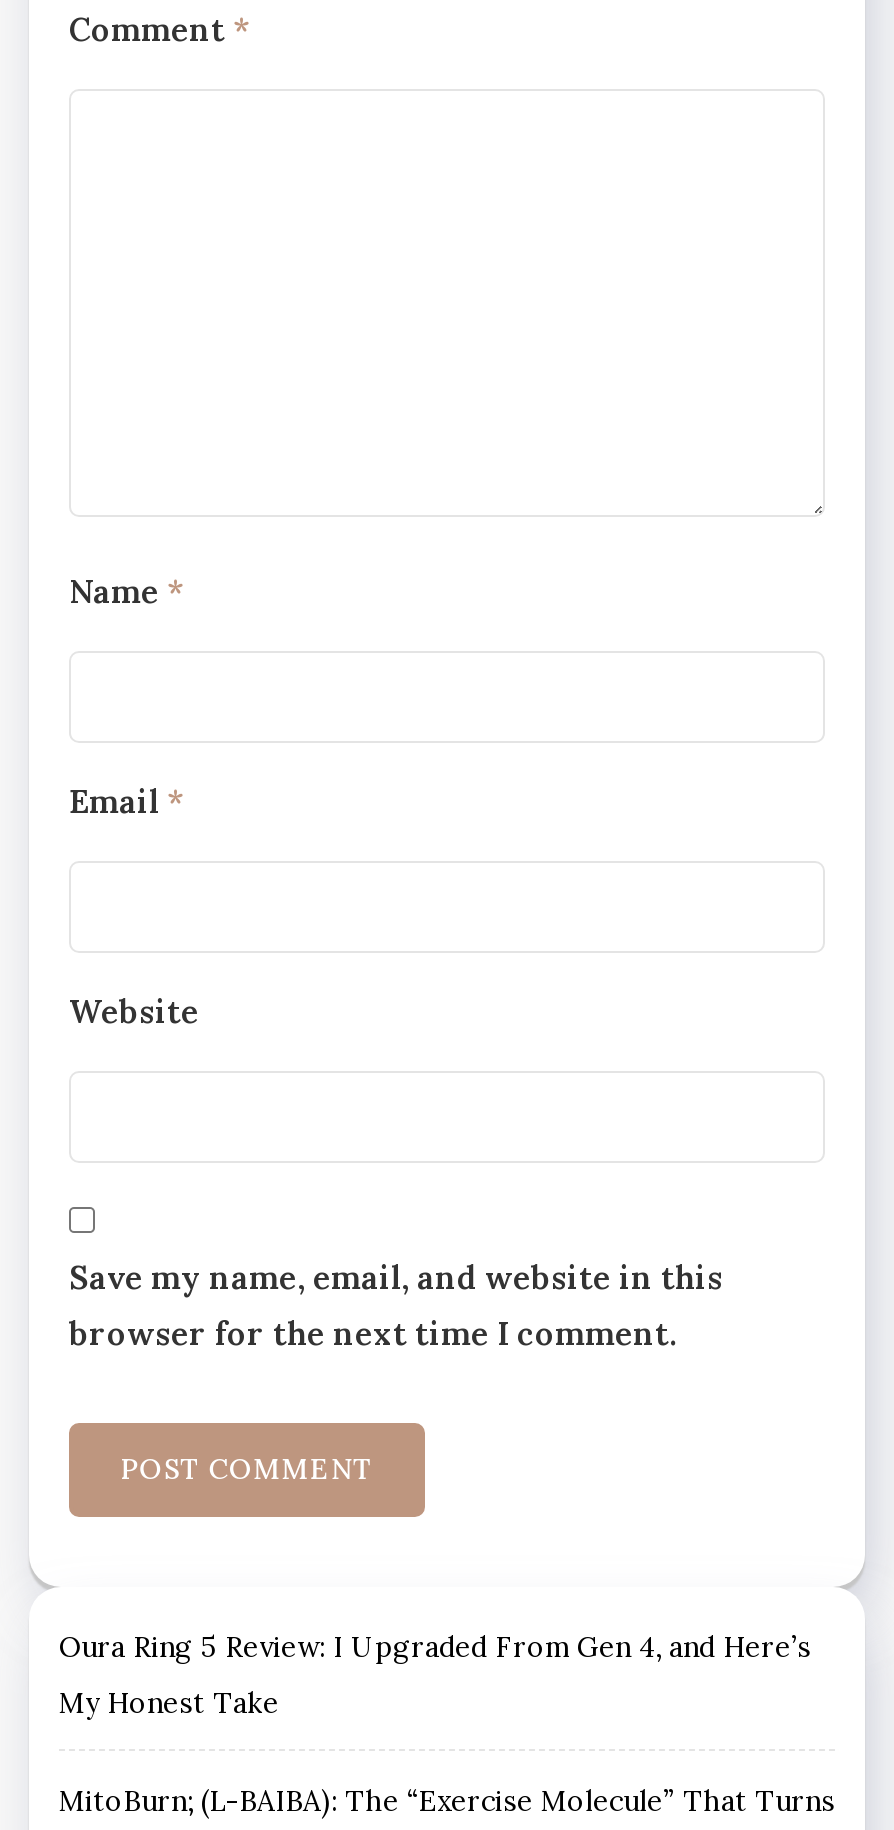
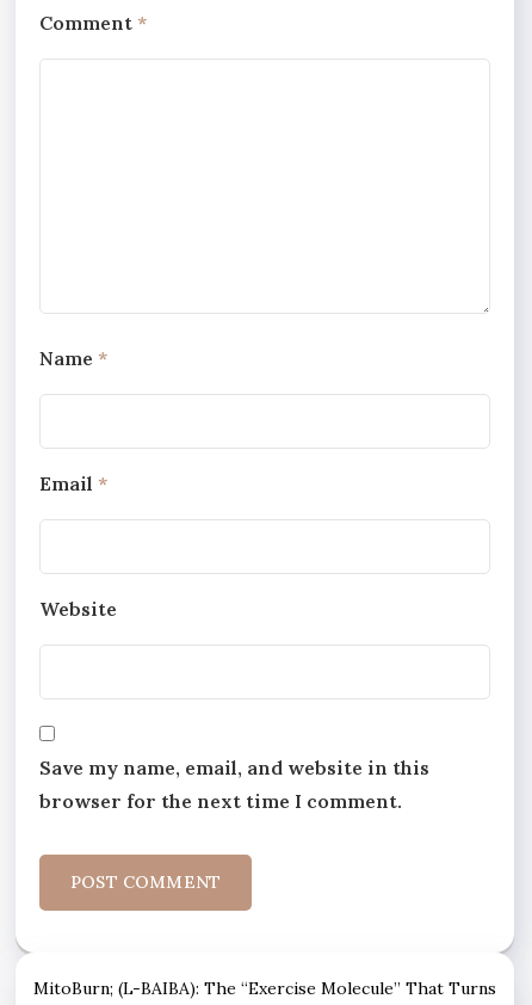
- Oura Ring 5 Review: I Upgraded From Gen 4, and Here’s
- My Honest Take
